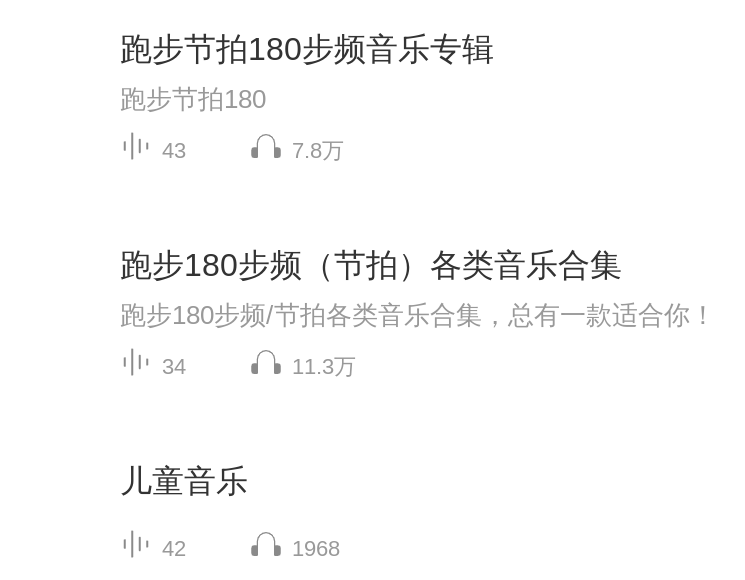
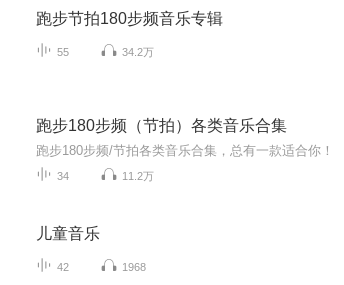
- 跑步节拍180
- 43
- 7.8万
+ 55
+ 34.2万

- 11.3万
+ 11.2万
